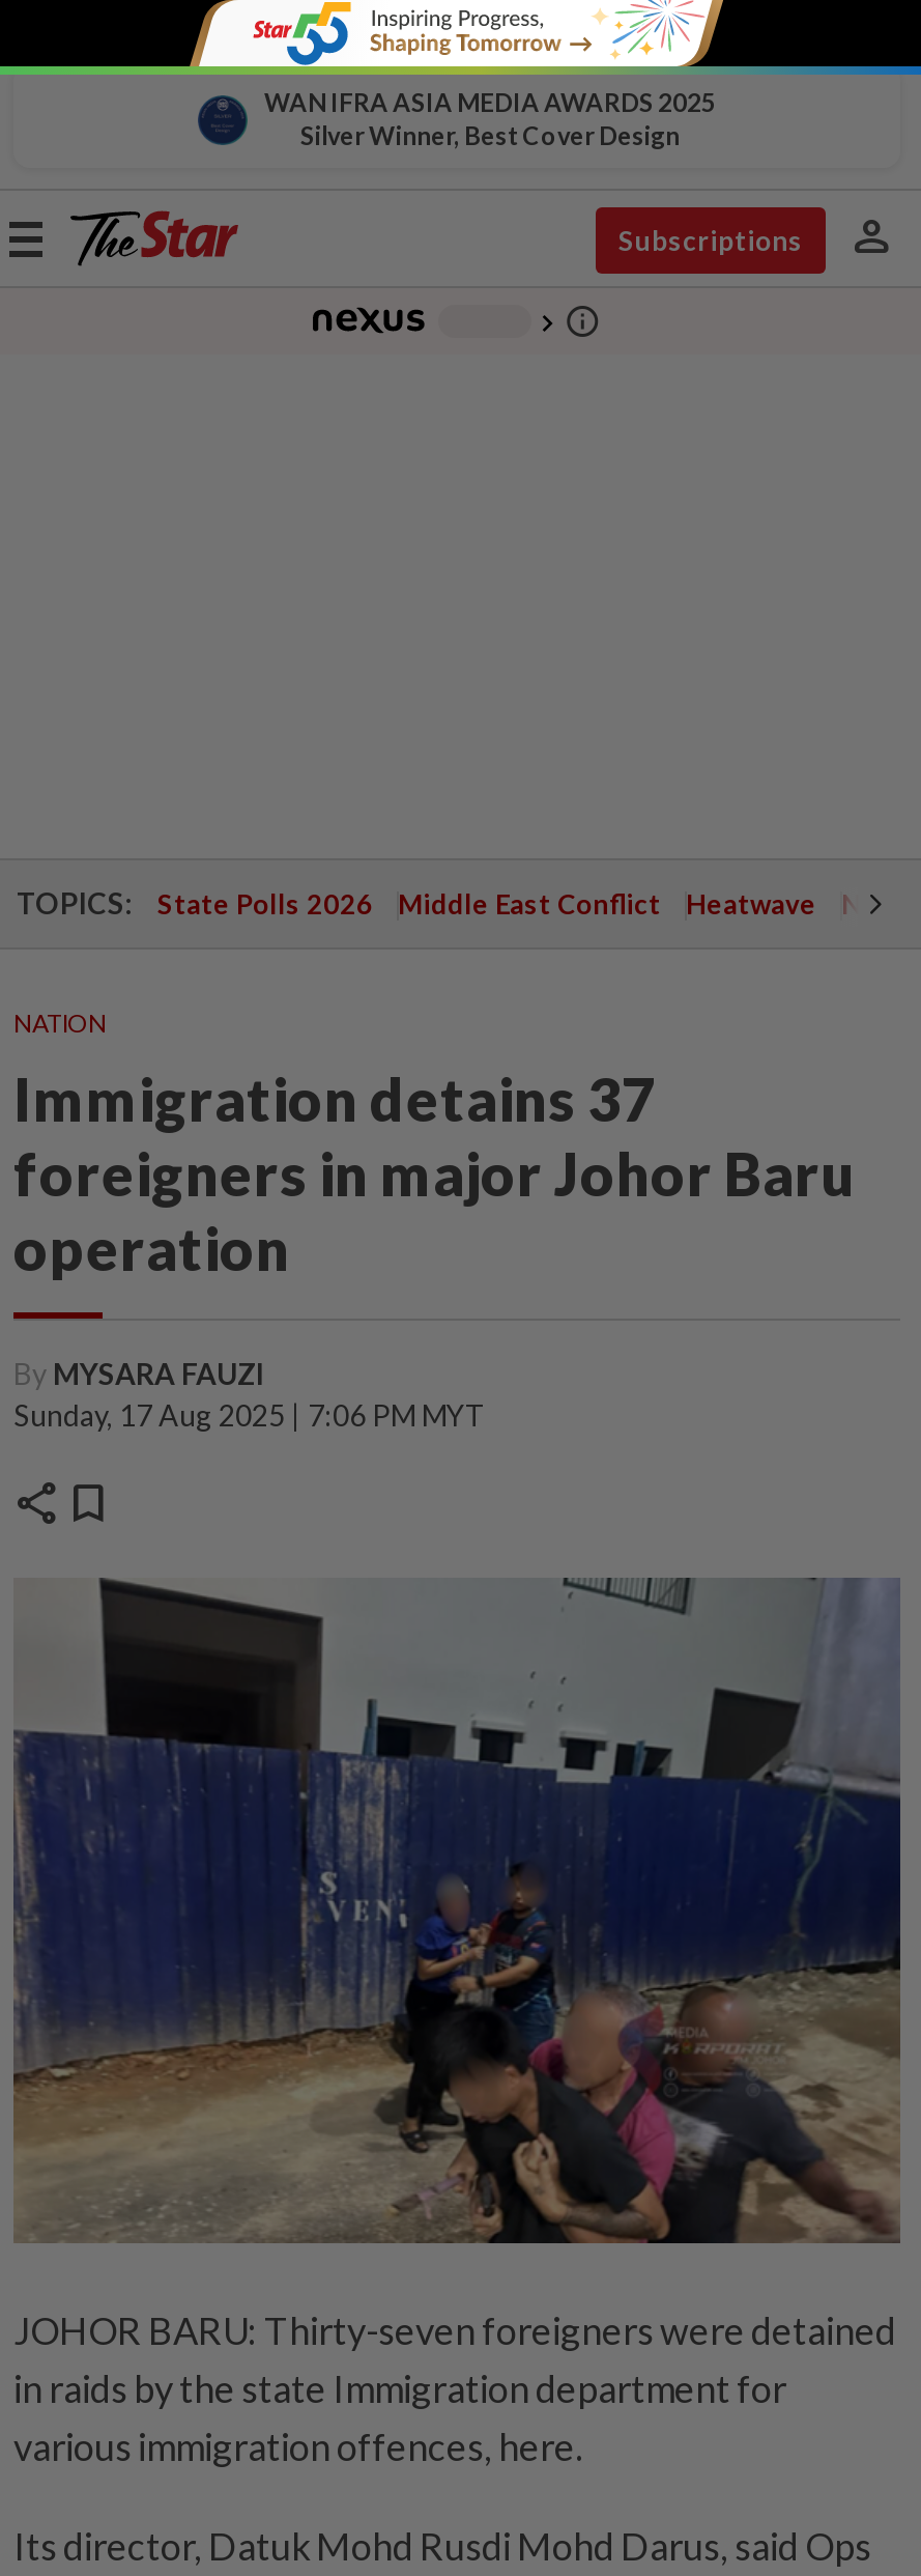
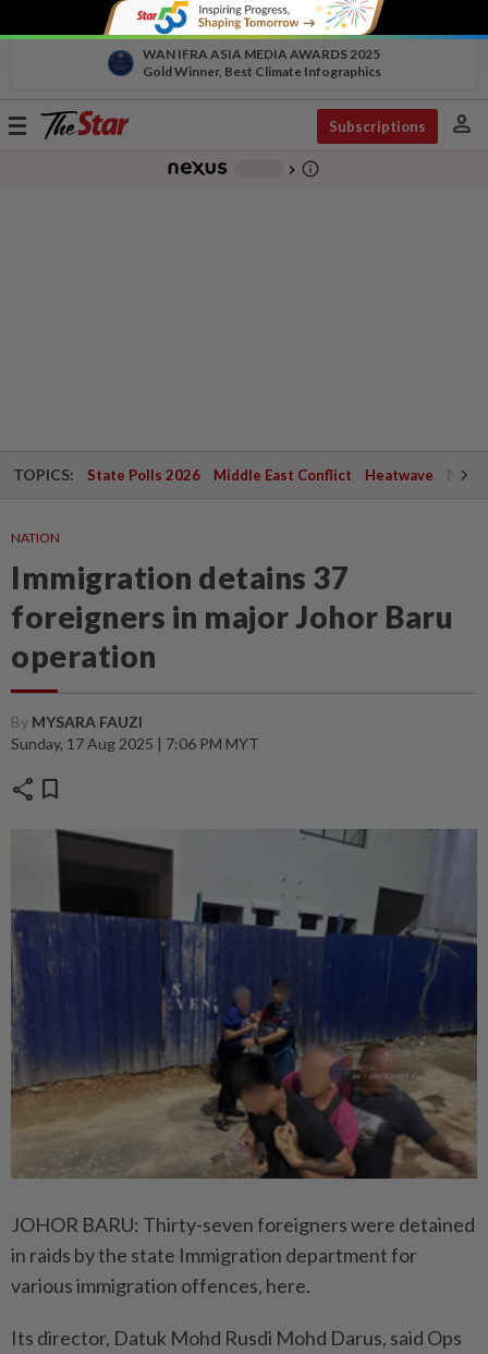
- Silver Winner, Best Cover Design
+ Gold Winner, Best Climate Infographics
